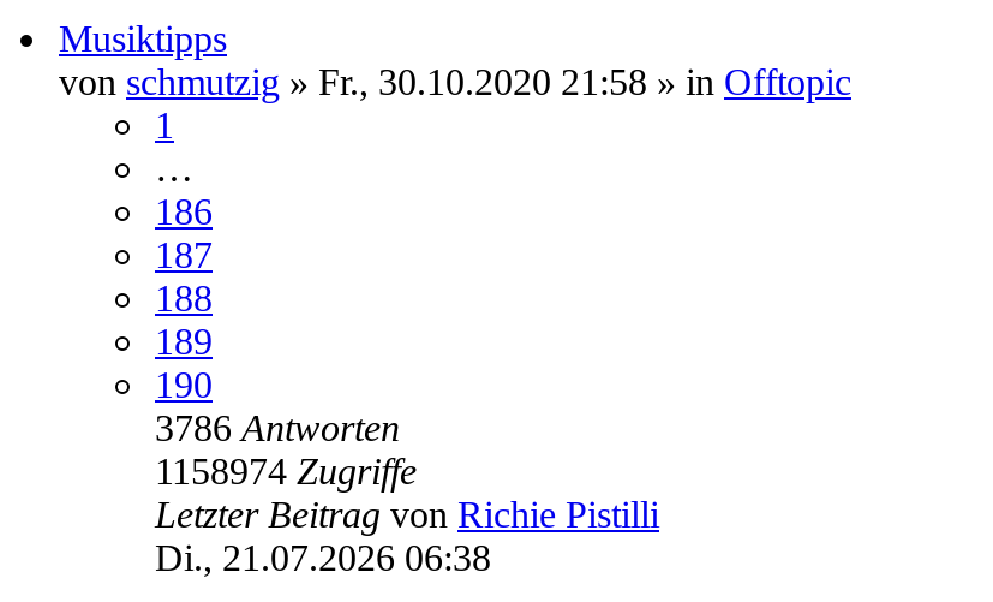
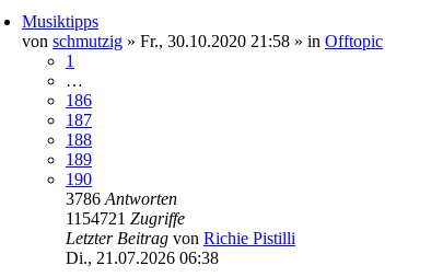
- 1158974 Zugriffe
+ 1154721 Zugriffe
